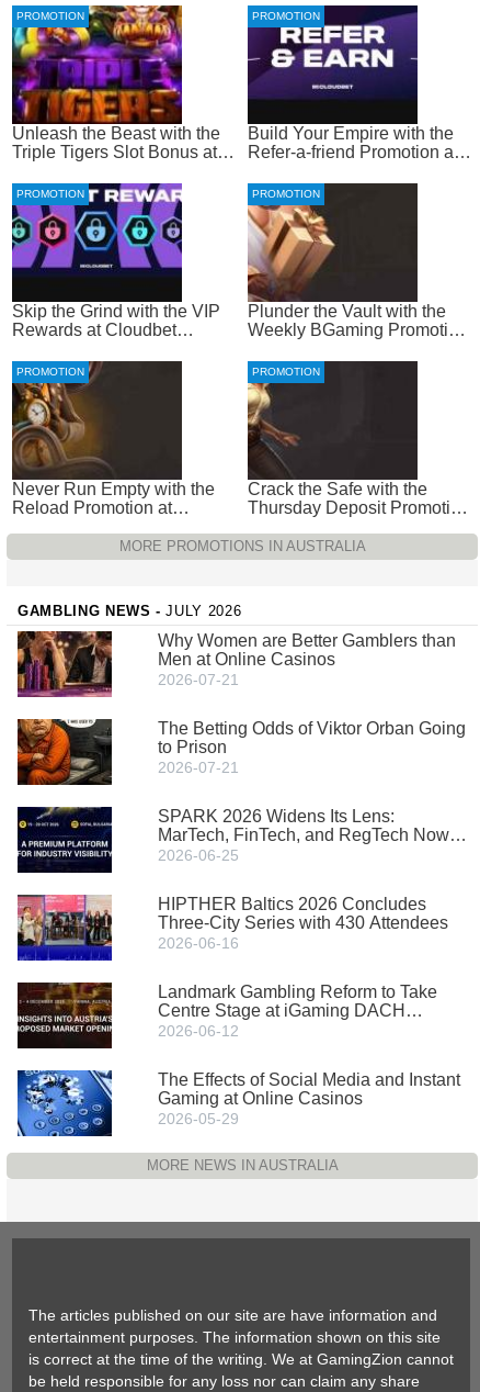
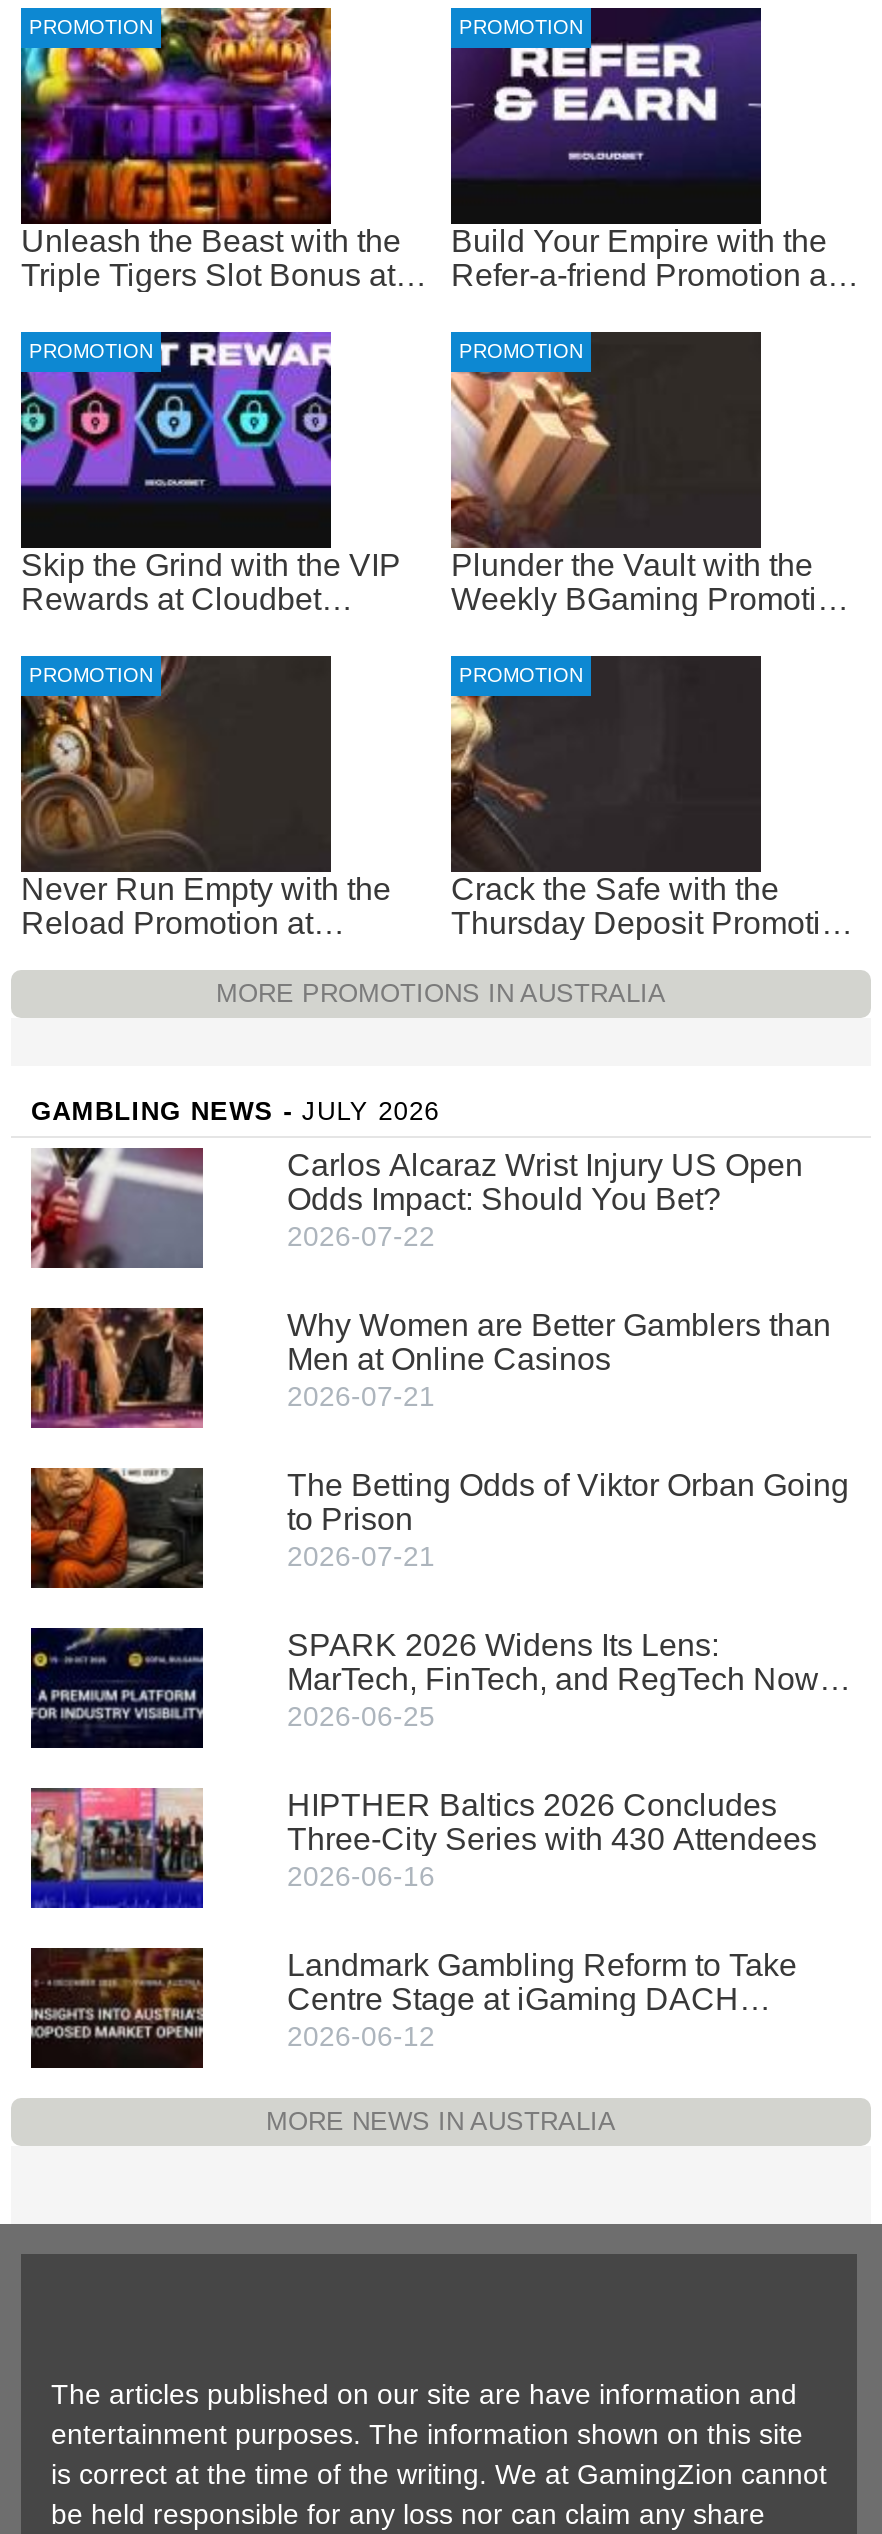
+ [image]

+ Carlos Alcaraz Wrist Injury US Open
+ Odds Impact: Should You Bet?
+ 2026-07-22

moved down: [image] | Why Women are Better Gamblers than | Men at Online Casinos | ... | Landmark Gambling Reform to Take | Centre Stage at iGaming DACH

- [image]

- The Effects of Social Media and Instant
- Gaming at Online Casinos
- 2026-05-29
